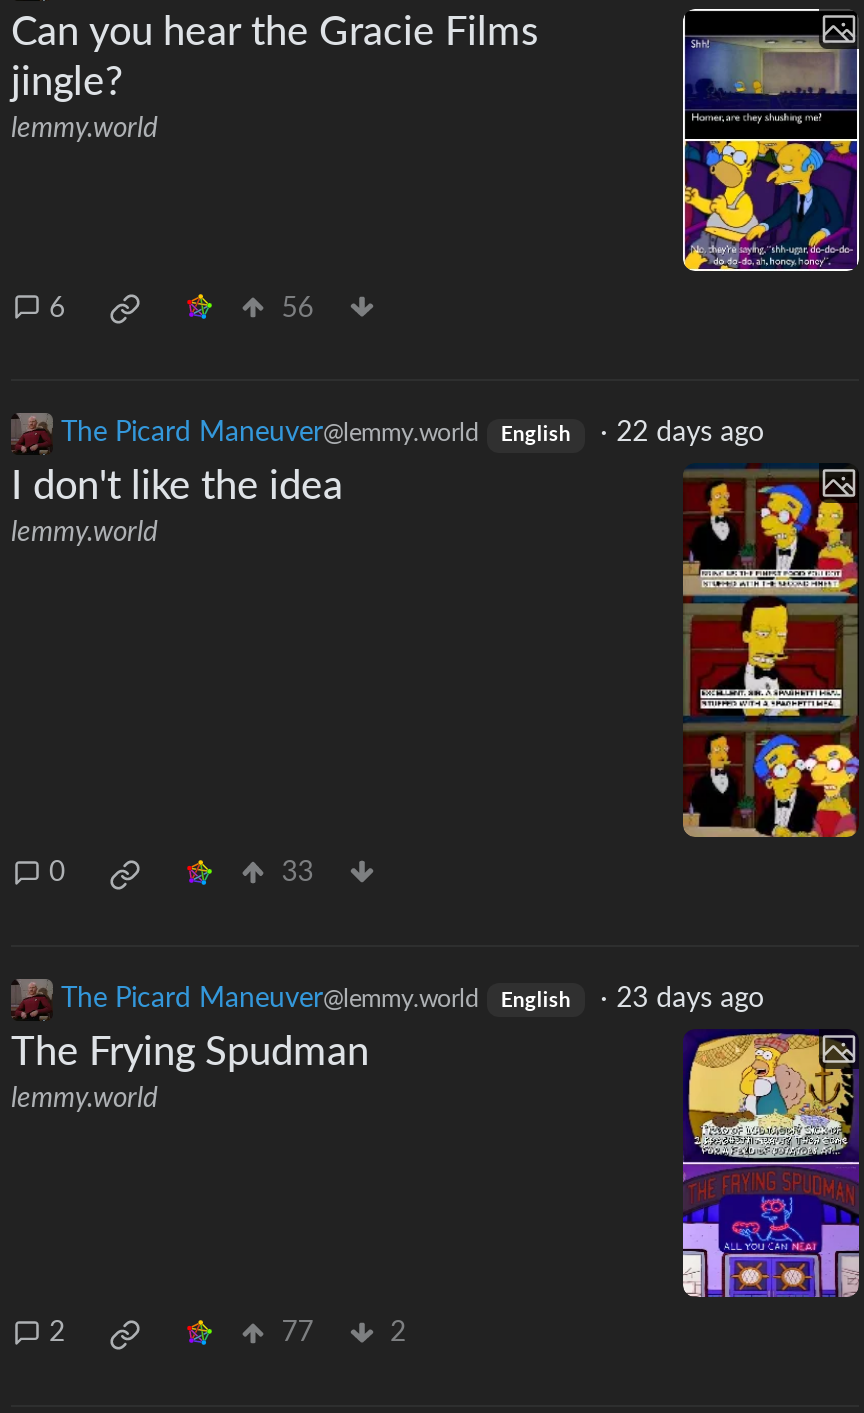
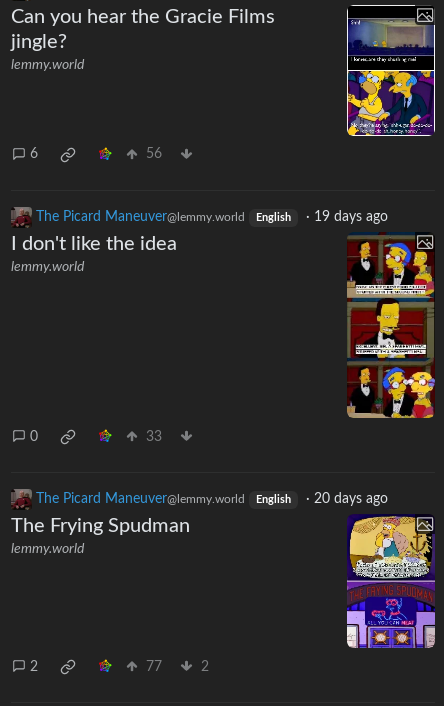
- The Picard Maneuver@lemmy.world English · 22 days ago
+ The Picard Maneuver@lemmy.world English · 19 days ago

- The Picard Maneuver@lemmy.world English · 23 days ago
+ The Picard Maneuver@lemmy.world English · 20 days ago
